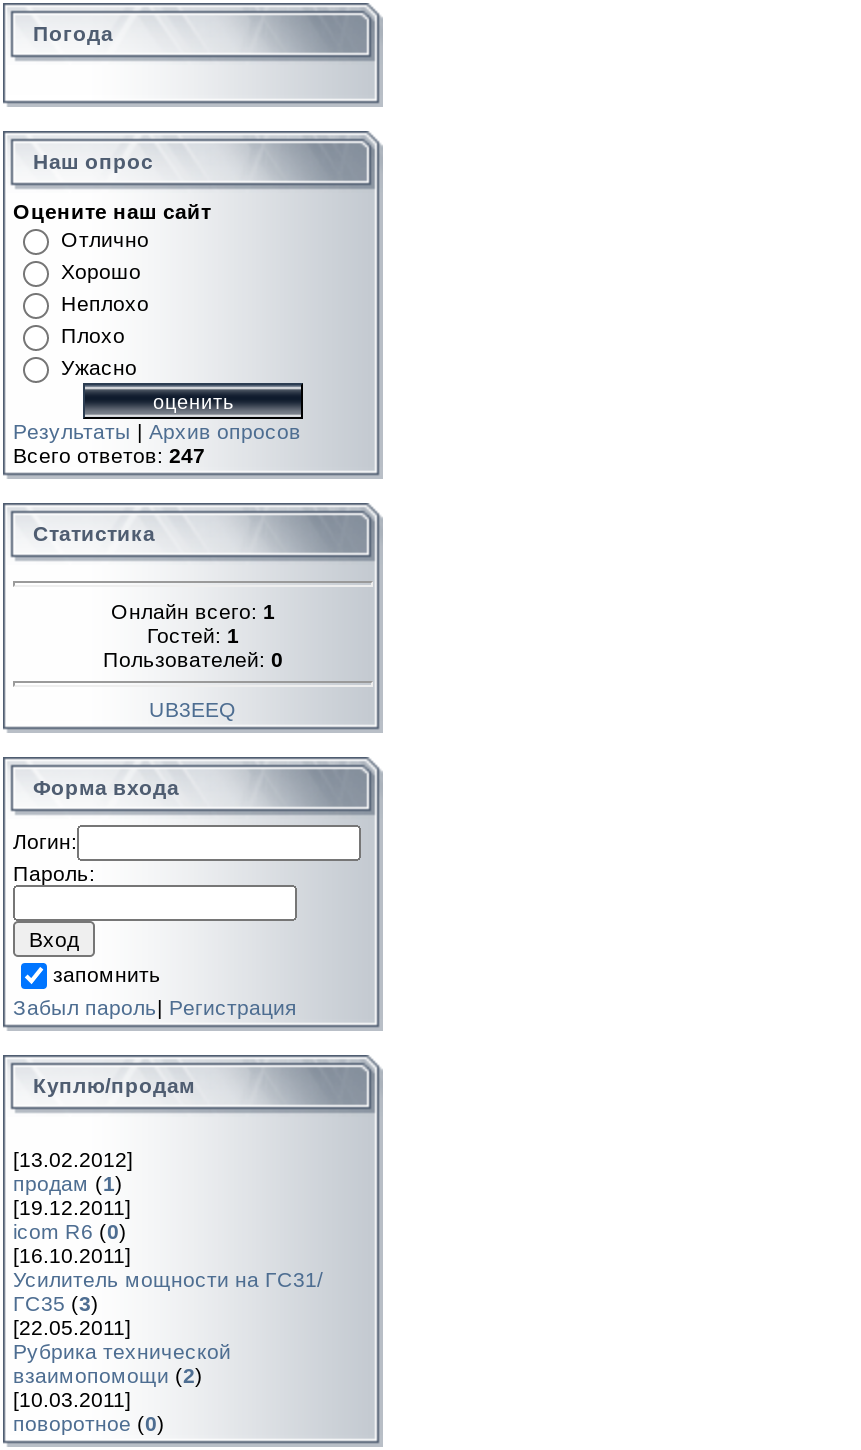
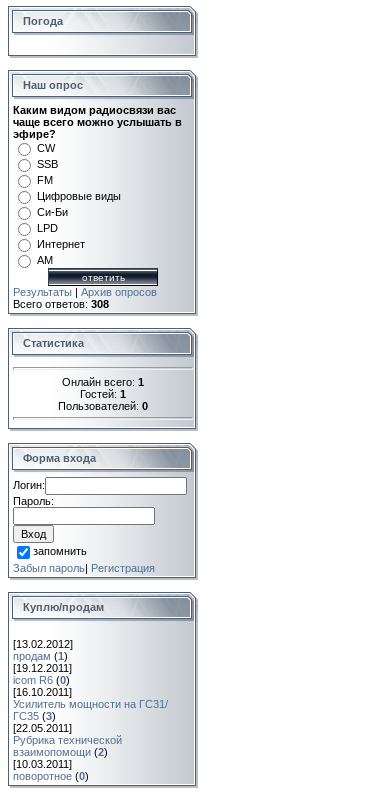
- Оцените наш сайт
- Отлично
- Хорошо
- Неплохо
- Плохо
- Ужасно
+ Каким видом радиосвязи вас
+ чаще всего можно услышать в
+ эфире?
+ CW
+ SSB
+ FM
+ Цифровые виды
+ Си-Би
+ LPD
+ Интернет
+ AM

- Всего ответов:247
+ Всего ответов:308

moved down: [image]

- UB3EEQ
